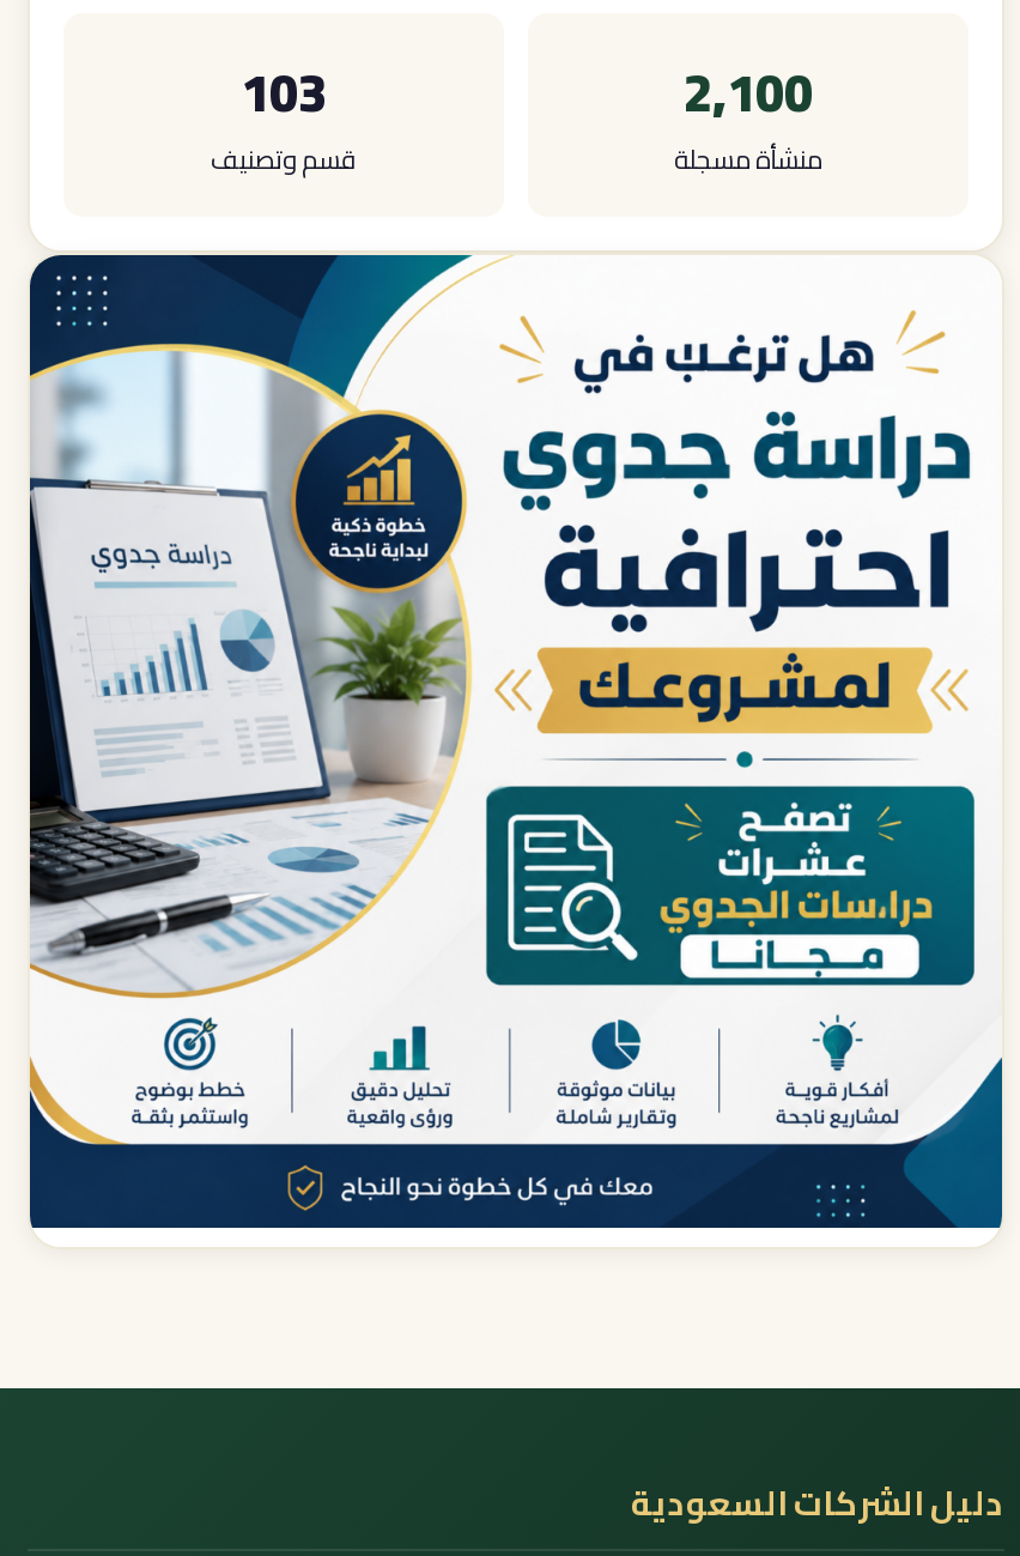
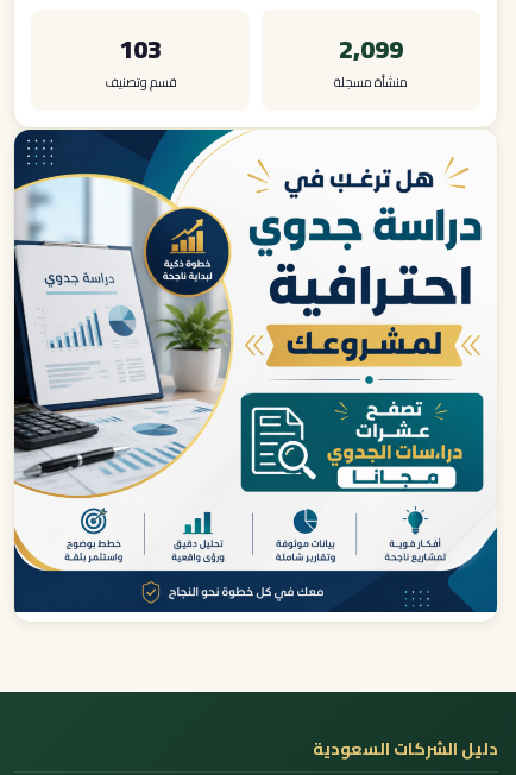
- 2,100
+ 2,099
